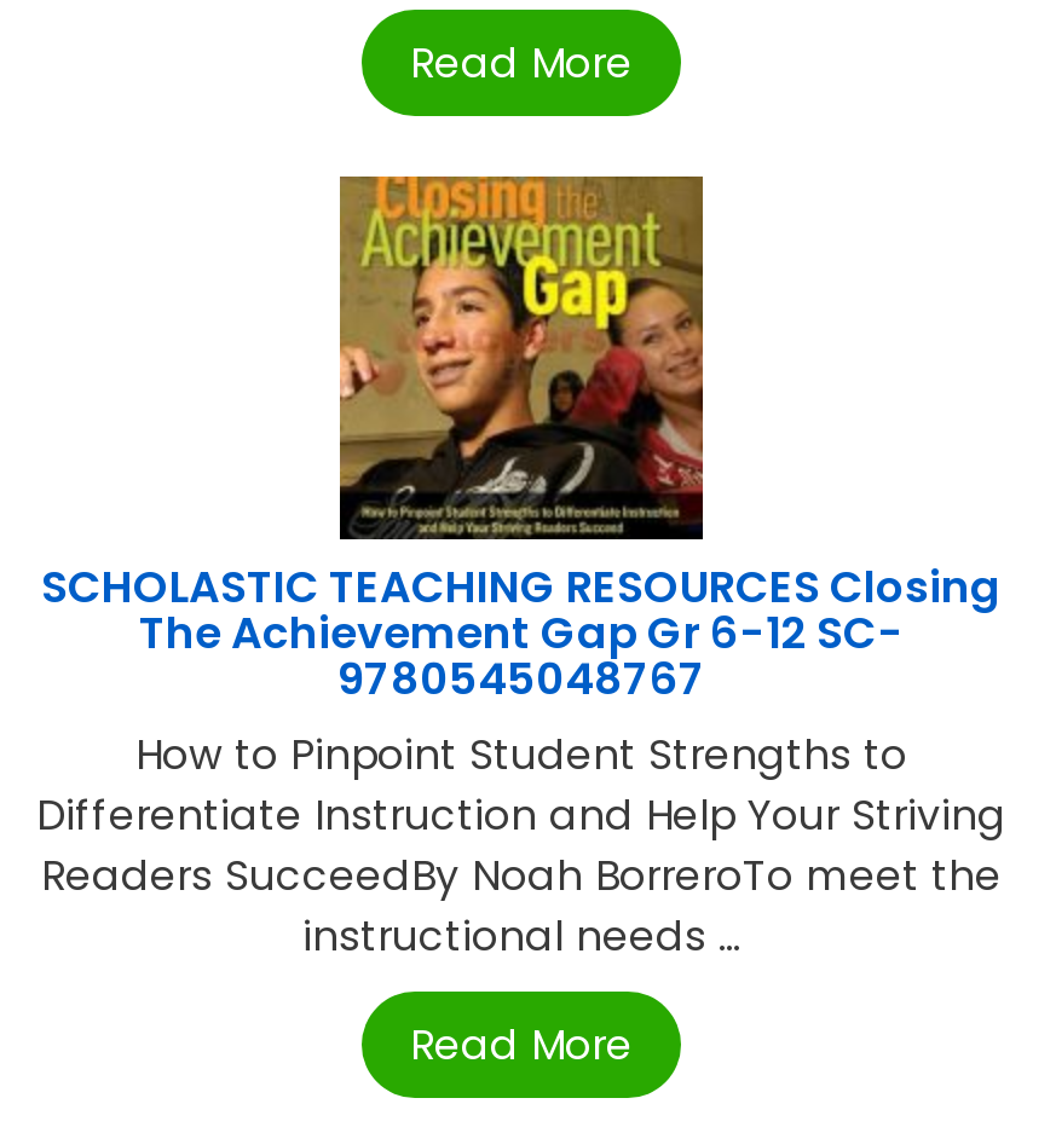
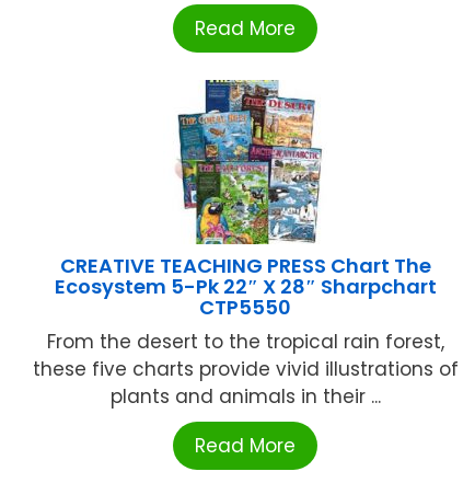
- [image]
- SCHOLASTIC TEACHING RESOURCES Closing
- The Achievement Gap Gr 6-12 SC-
- 9780545048767
- How to Pinpoint Student Strengths to
- Differentiate Instruction and Help Your Striving
- Readers SucceedBy Noah BorreroTo meet the
- instructional needs ...
+ [image]
+ CREATIVE TEACHING PRESS Chart The
+ Ecosystem 5-Pk 22″ X 28″ Sharpchart
+ CTP5550
+ From the desert to the tropical rain forest,
+ these five charts provide vivid illustrations of
+ plants and animals in their ...
